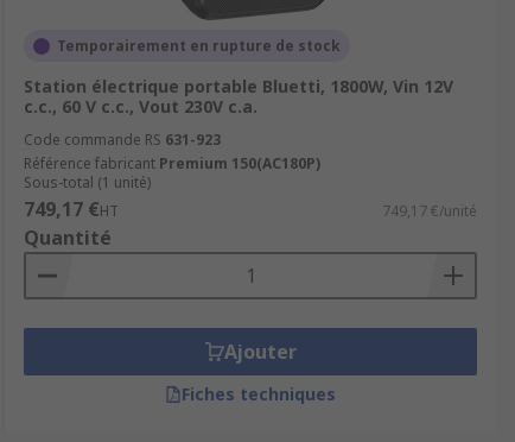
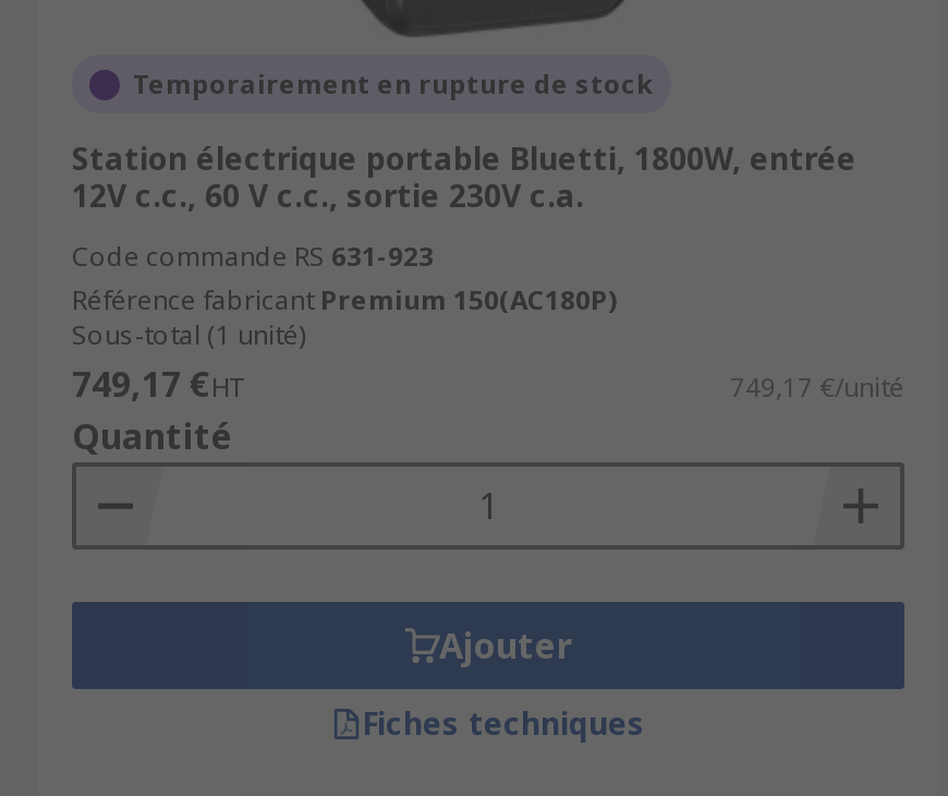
- Station électrique portable Bluetti, 1800W, Vin 12V
- c.c., 60 V c.c., Vout 230V c.a.
+ Station électrique portable Bluetti, 1800W, entrée
+ 12V c.c., 60 V c.c., sortie 230V c.a.
